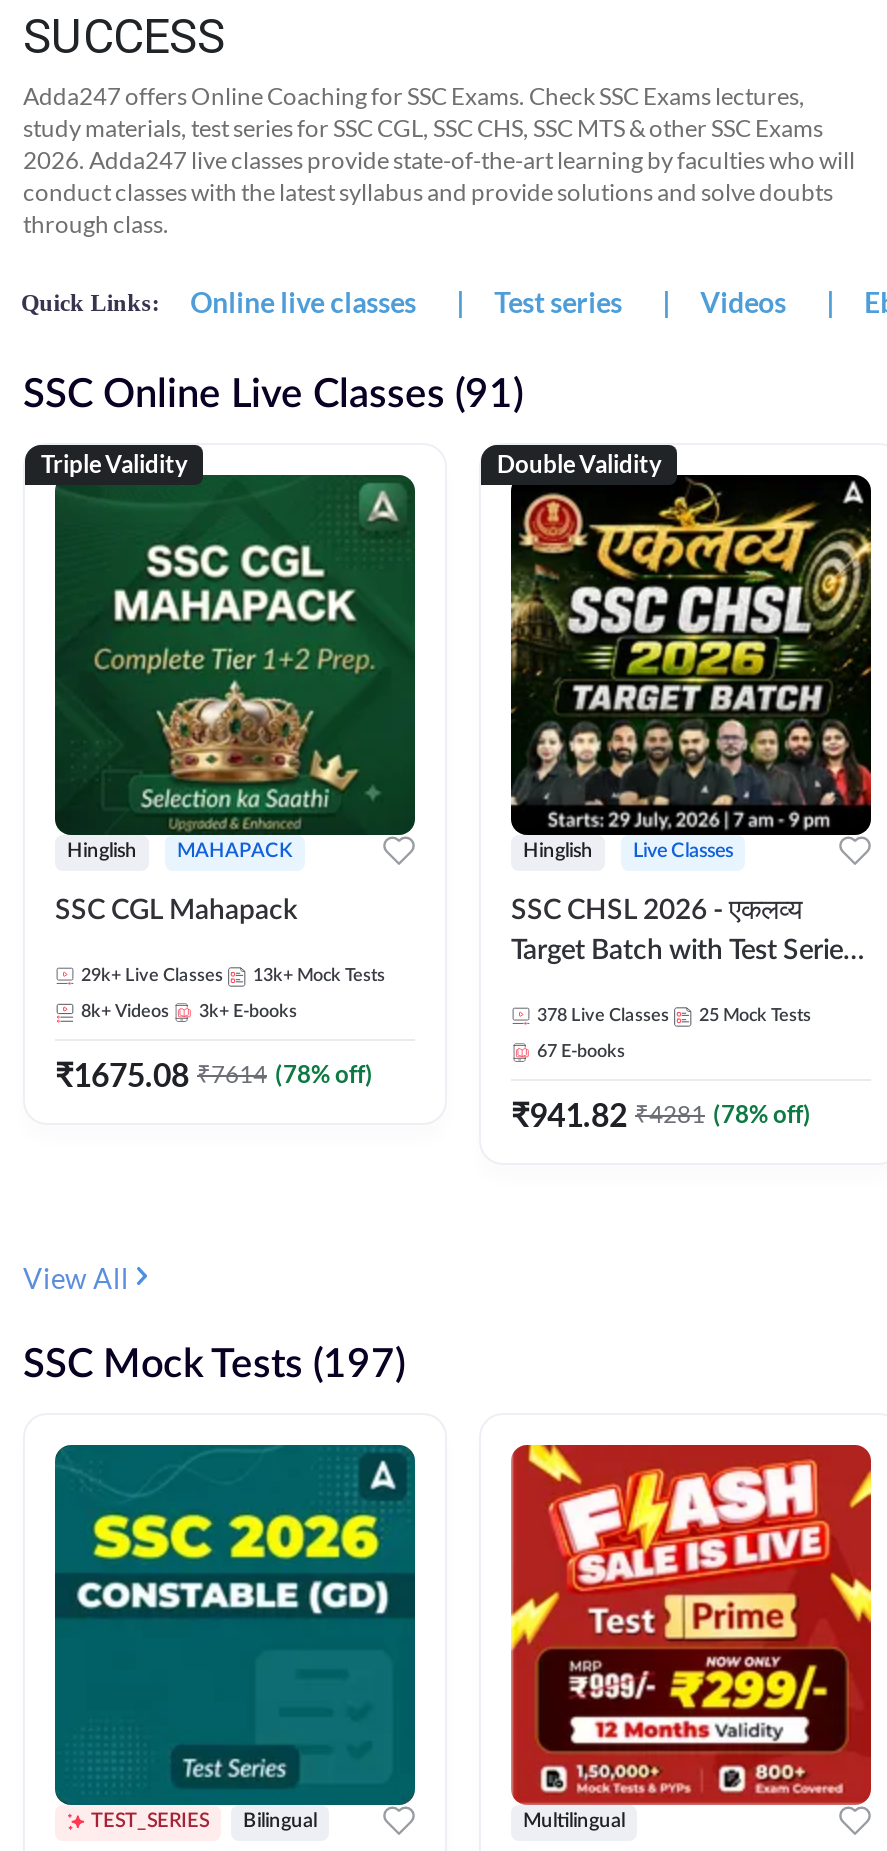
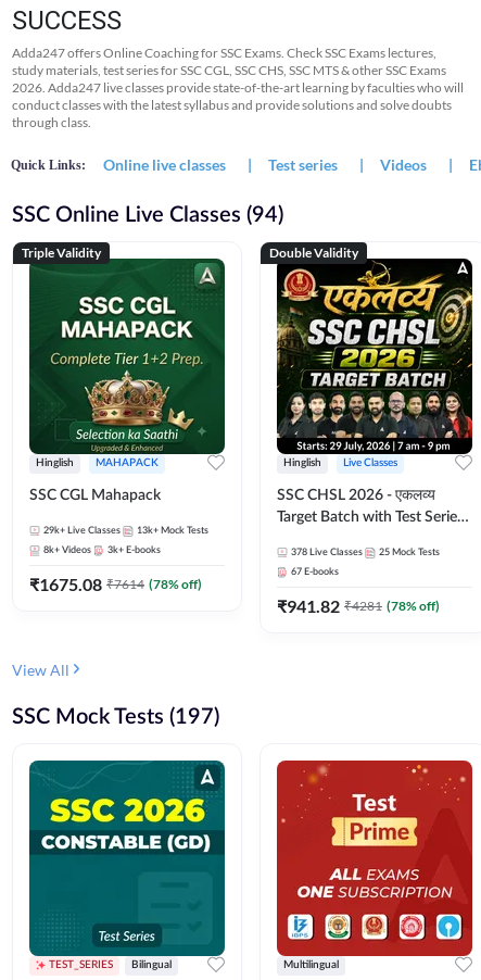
- SSC Online Live Classes (91)
+ SSC Online Live Classes (94)

- [image]
+ [image]
